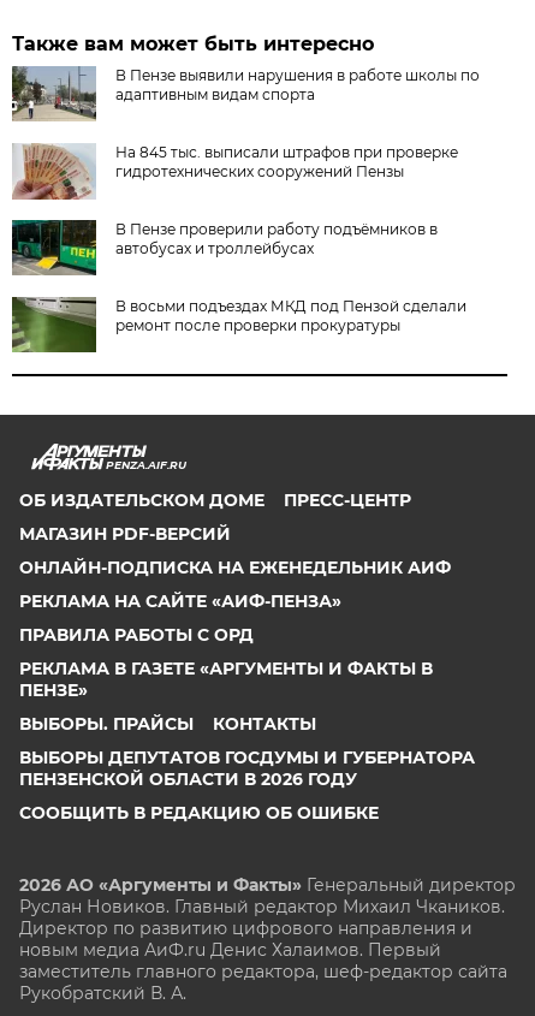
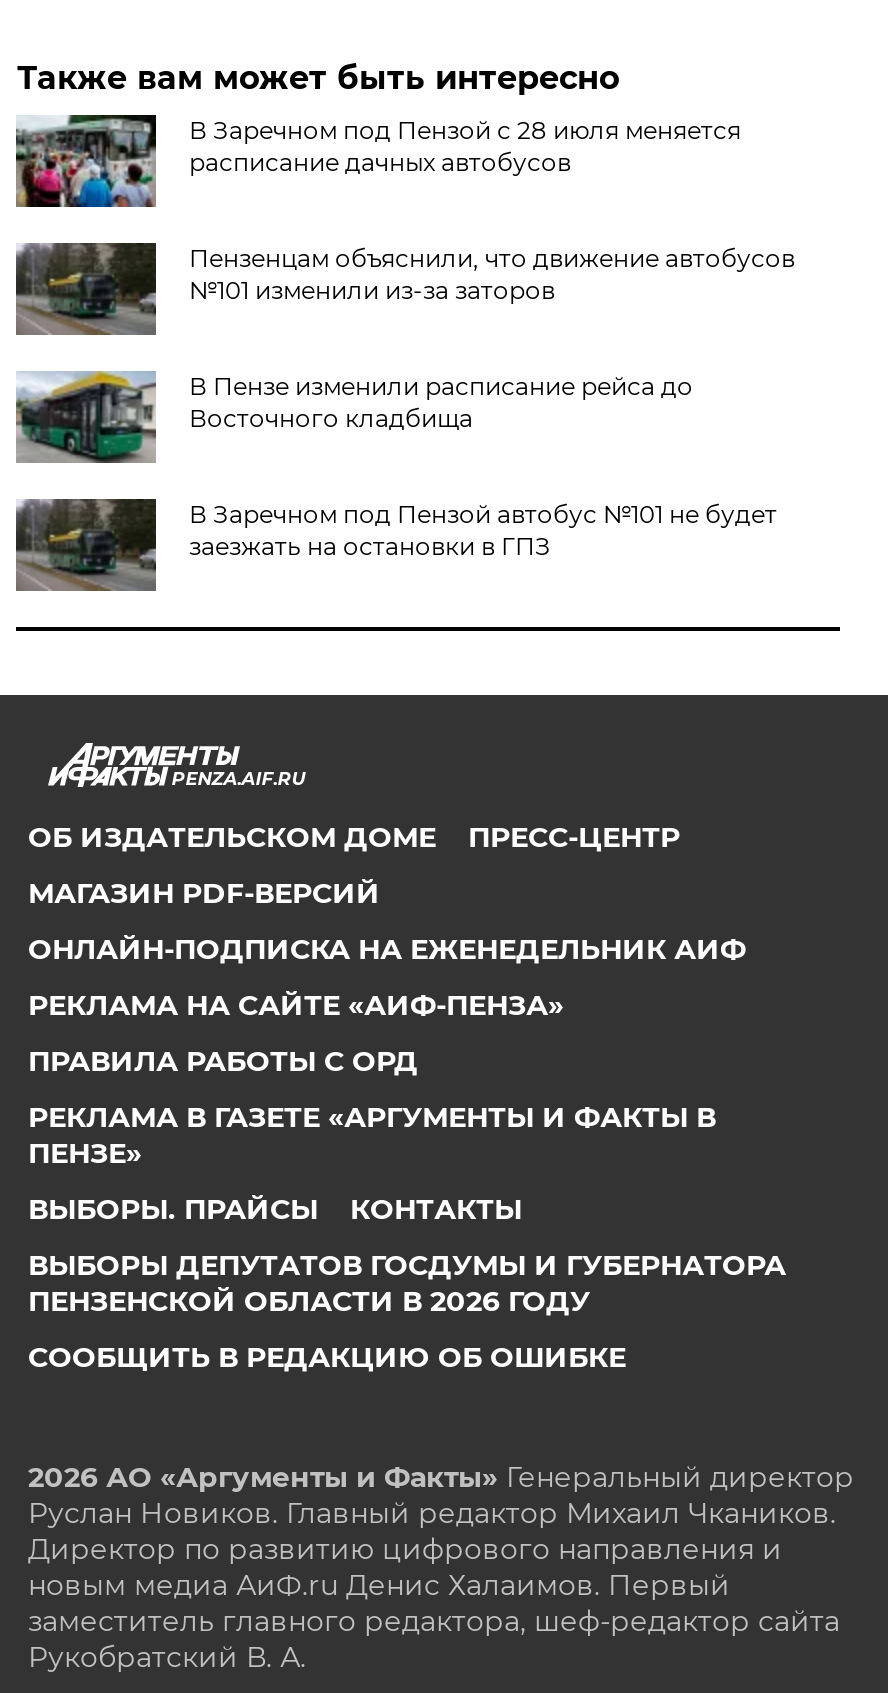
- [image]
- В Пензе выявили нарушения в работе школы по
- адаптивным видам спорта
+ [image]
+ В Заречном под Пензой с 28 июля меняется
+ расписание дачных автобусов

- [image]
- На 845 тыс. выписали штрафов при проверке
- гидротехнических сооружений Пензы
+ [image]
+ Пензенцам объяснили, что движение автобусов
+ №101 изменили из-за заторов

- [image]
- В Пензе проверили работу подъёмников в
- автобусах и троллейбусах
+ [image]
+ В Пензе изменили расписание рейса до
+ Восточного кладбища

- [image]
- В восьми подъездах МКД под Пензой сделали
- ремонт после проверки прокуратуры
+ [image]
+ В Заречном под Пензой автобус №101 не будет
+ заезжать на остановки в ГПЗ
